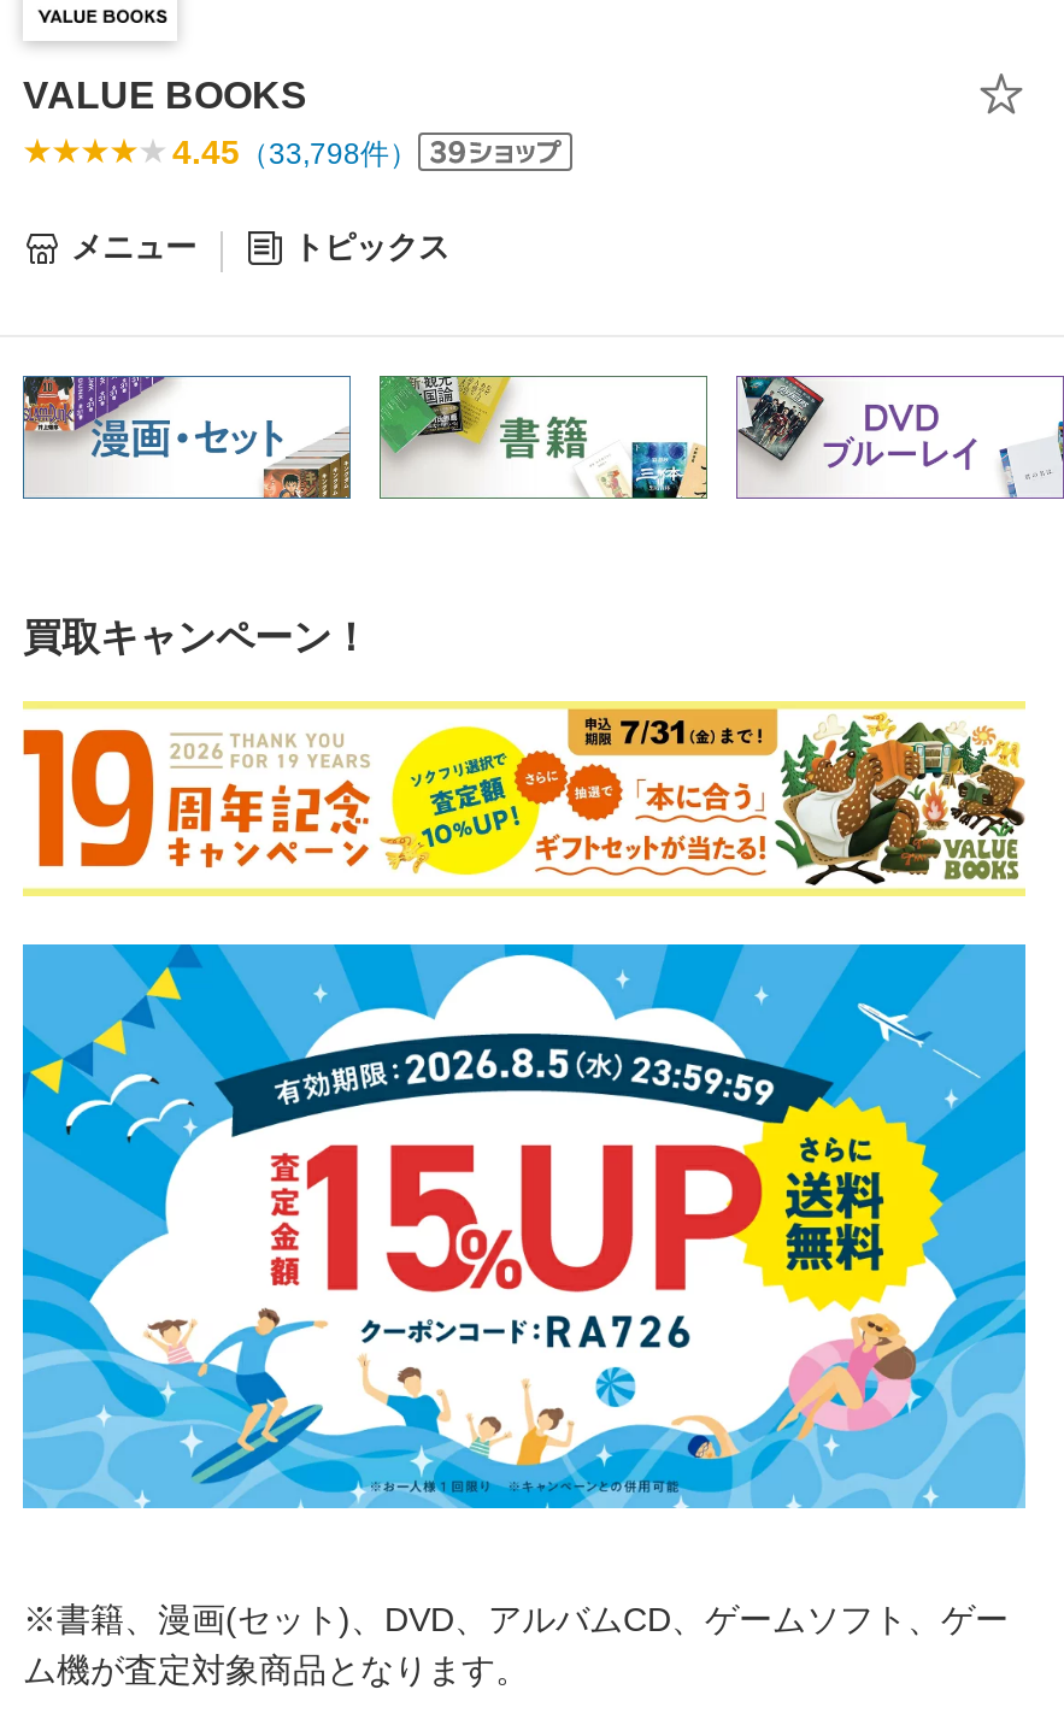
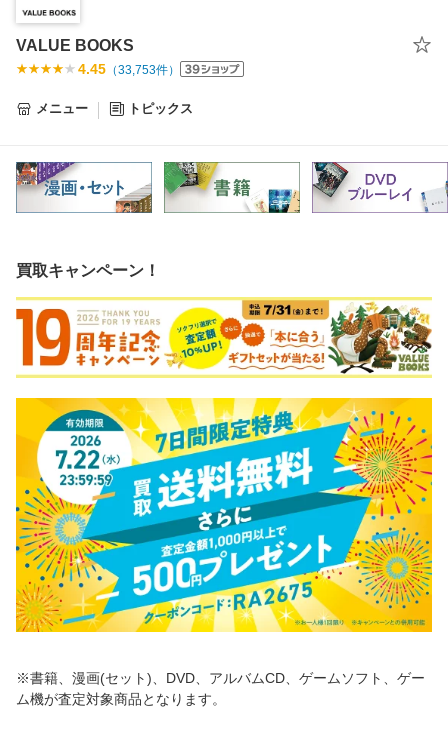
- 4.45（33,798件）
+ 4.45（33,753件）

- [image]
+ [image]
